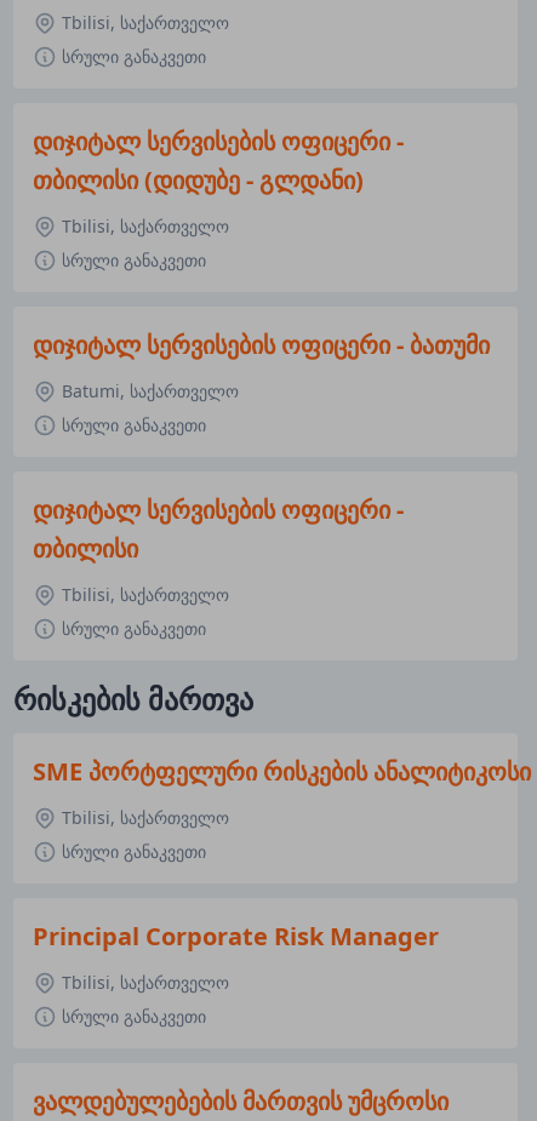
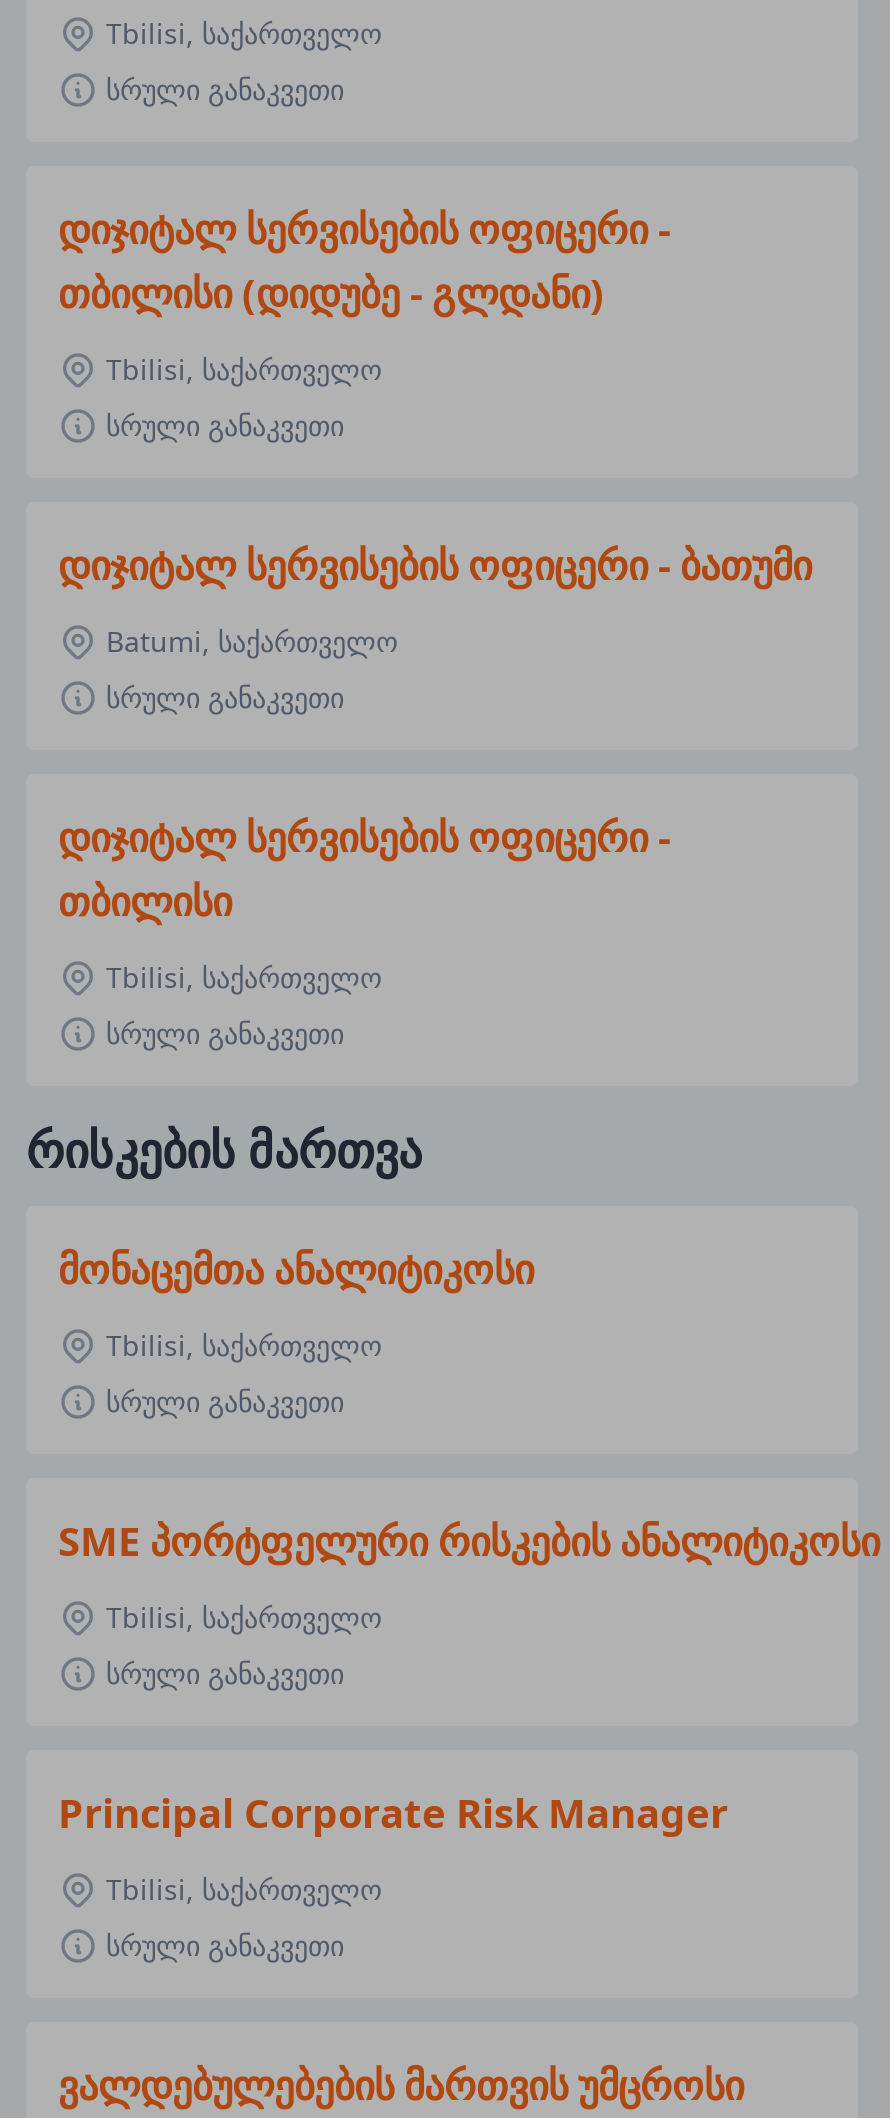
+ მონაცემთა ანალიტიკოსი
+ Tbilisi, საქართველო
+ სრული განაკვეთი
